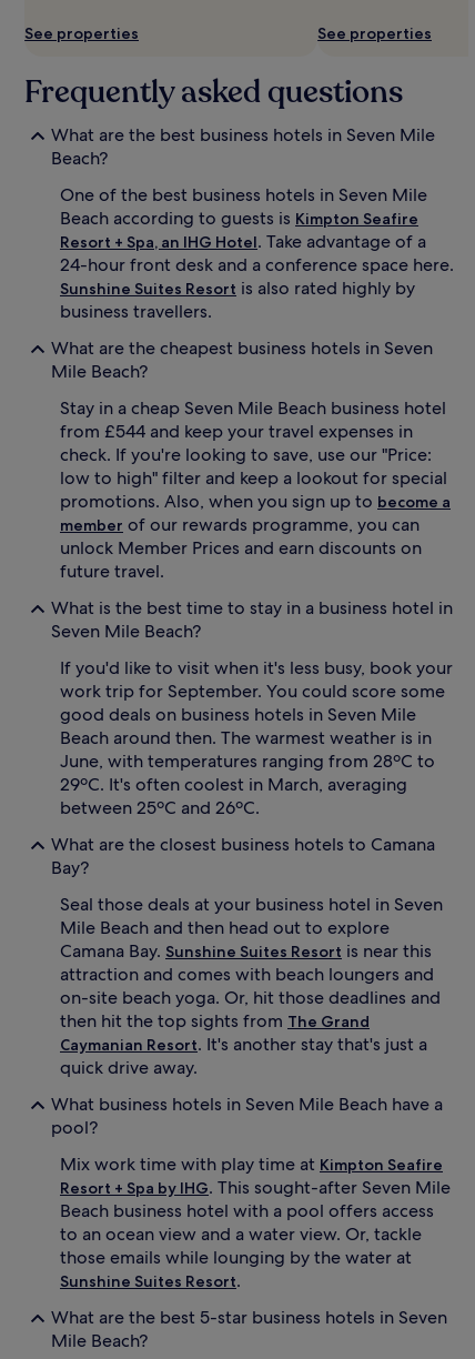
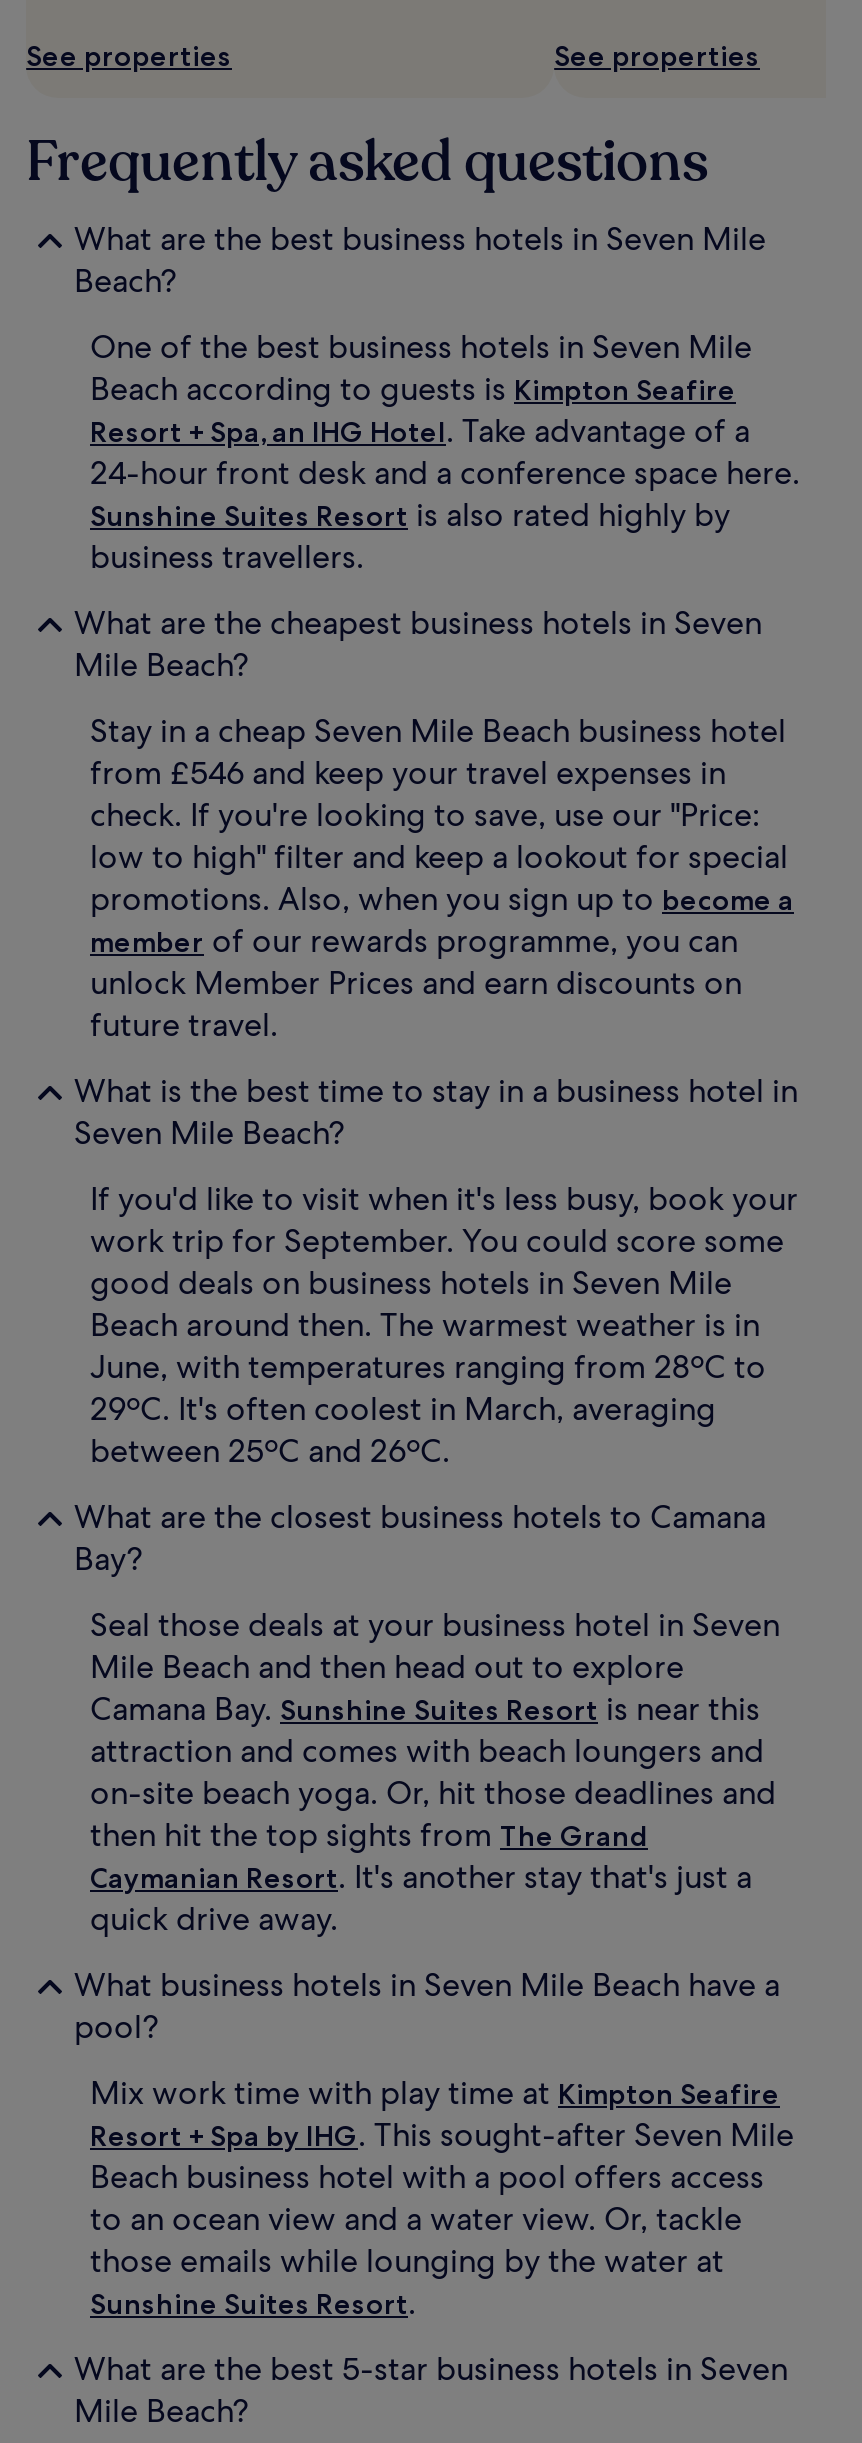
- from £544 and keep your travel expenses in
+ from £546 and keep your travel expenses in
